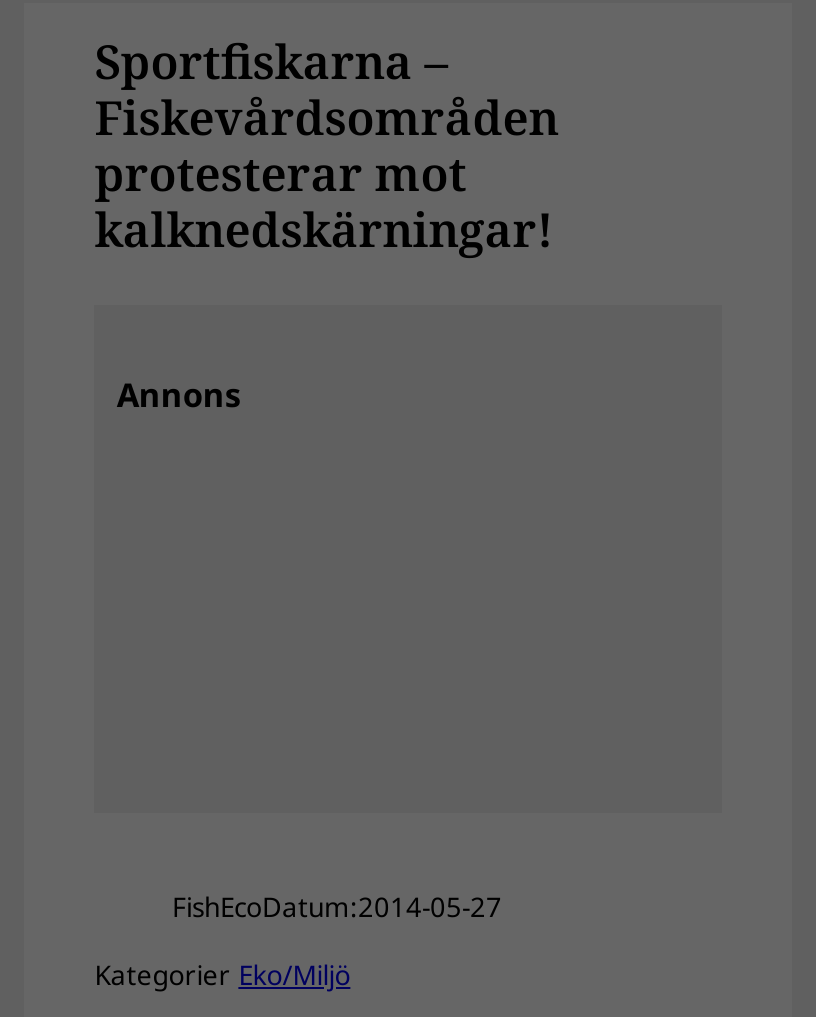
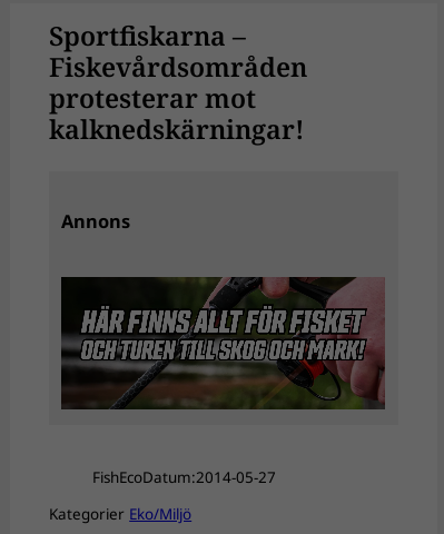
+ [image]
